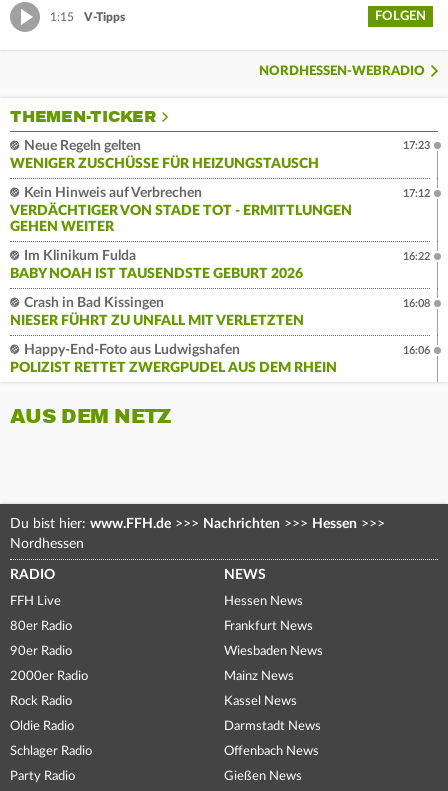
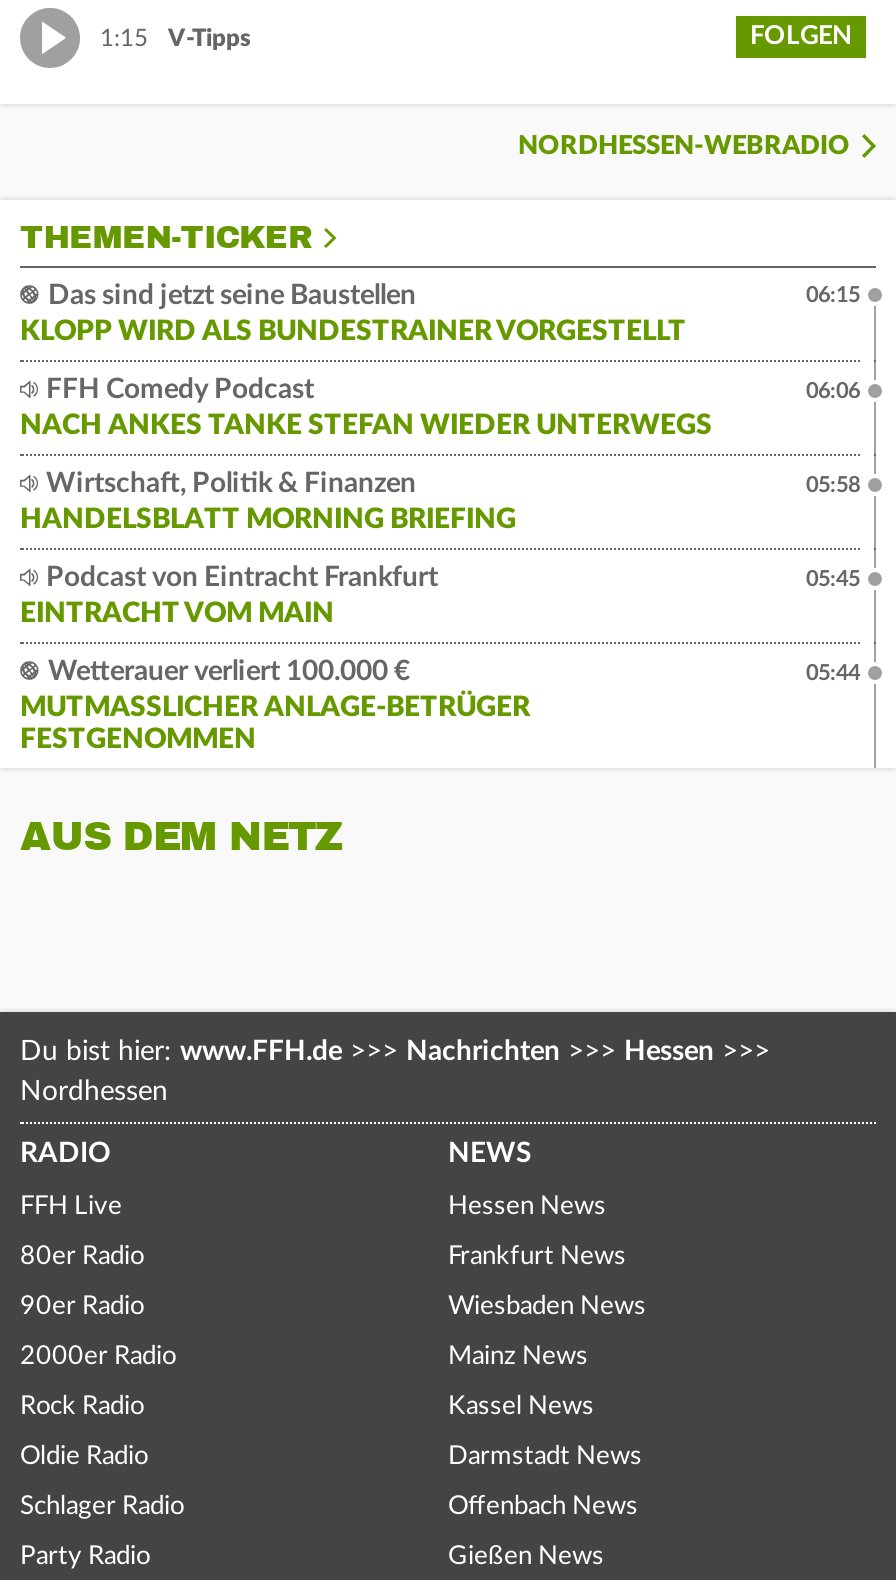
- Neue Regeln gelten
- WENIGER ZUSCHÜSSE FÜR HEIZUNGSTAUSCH
+ Das sind jetzt seine Baustellen
+ KLOPP WIRD ALS BUNDESTRAINER VORGESTELLT

- 17:23
+ 06:15

- Kein Hinweis auf Verbrechen
- VERDÄCHTIGER VON STADE TOT - ERMITTLUNGEN
- GEHEN WEITER
+ FFH Comedy Podcast
+ NACH ANKES TANKE STEFAN WIEDER UNTERWEGS

- 17:12
+ 06:06

- Im Klinikum Fulda
- BABY NOAH IST TAUSENDSTE GEBURT 2026
+ Wirtschaft, Politik & Finanzen
+ HANDELSBLATT MORNING BRIEFING

- 16:22
+ 05:58

- Crash in Bad Kissingen
- NIESER FÜHRT ZU UNFALL MIT VERLETZTEN
+ Podcast von Eintracht Frankfurt
+ EINTRACHT VOM MAIN

- 16:08
+ 05:45

- Happy-End-Foto aus Ludwigshafen
- POLIZIST RETTET ZWERGPUDEL AUS DEM RHEIN
+ Wetterauer verliert 100.000 €
+ MUTMASSLICHER ANLAGE-BETRÜGER F
+ ESTGENOMMEN

- 16:06
+ 05:44
